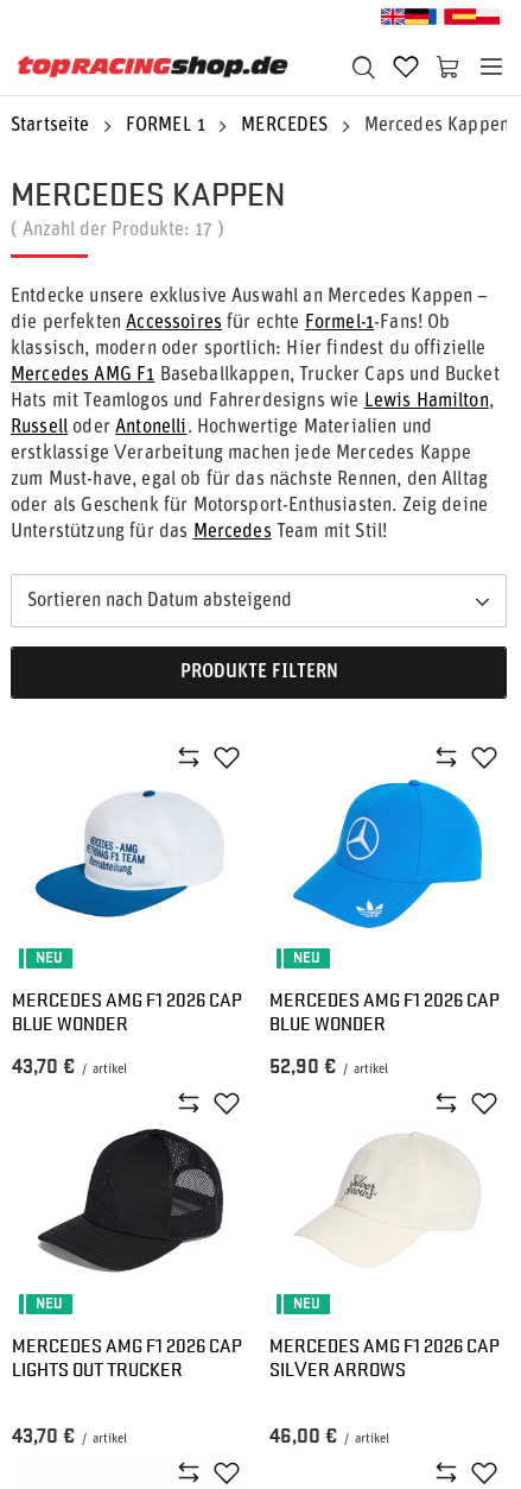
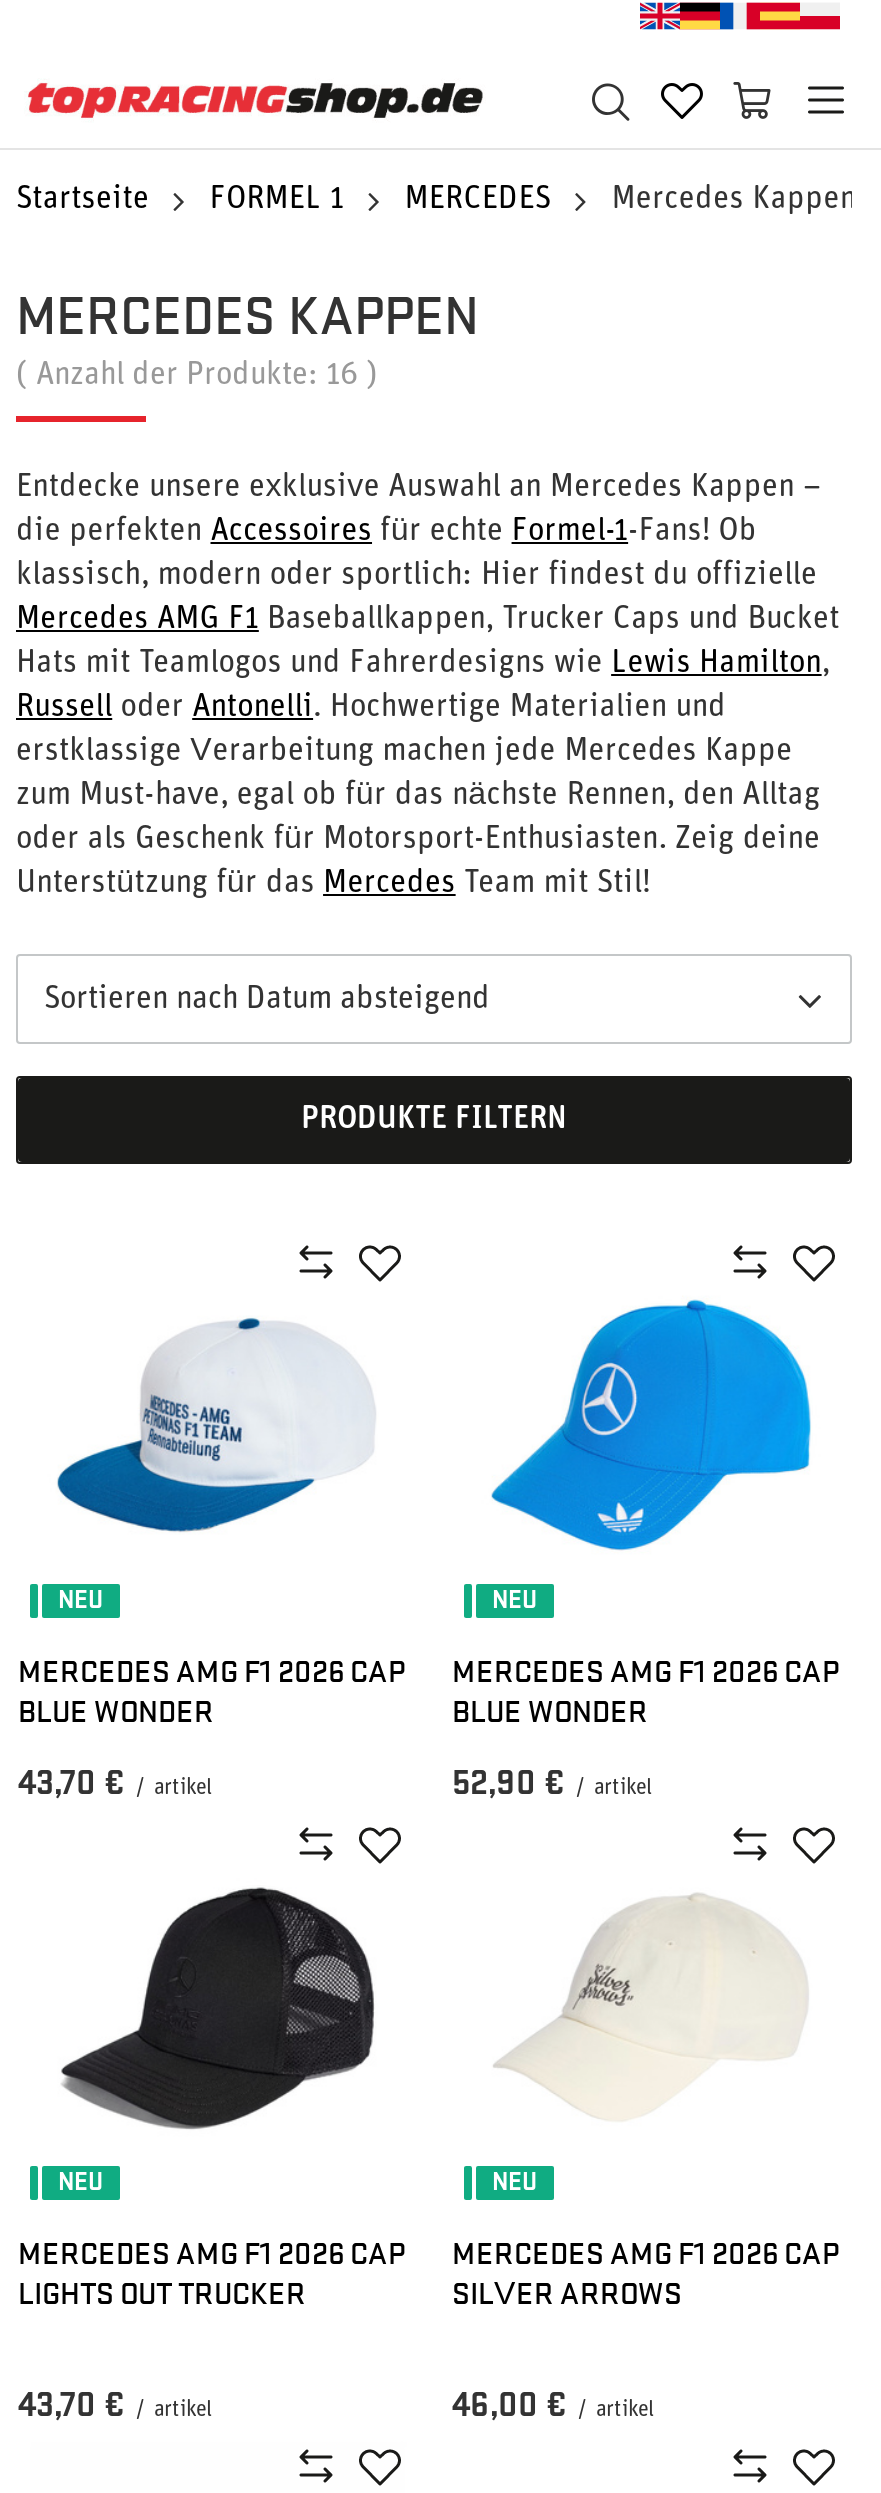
- ( Anzahl der Produkte: 17)
+ ( Anzahl der Produkte: 16)
